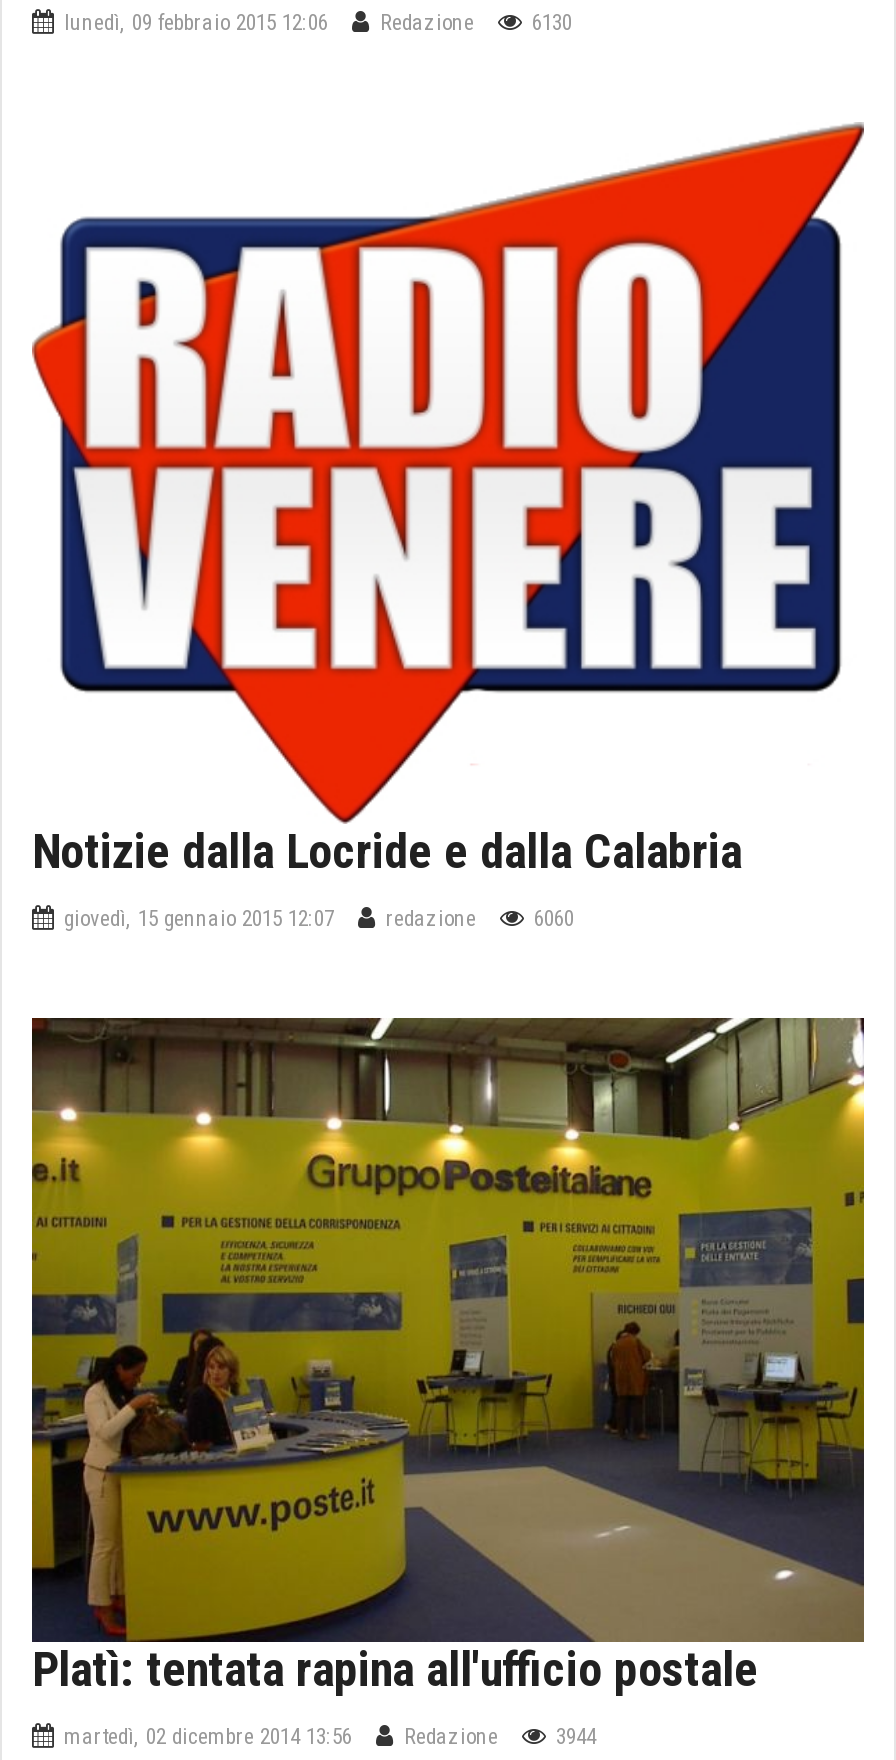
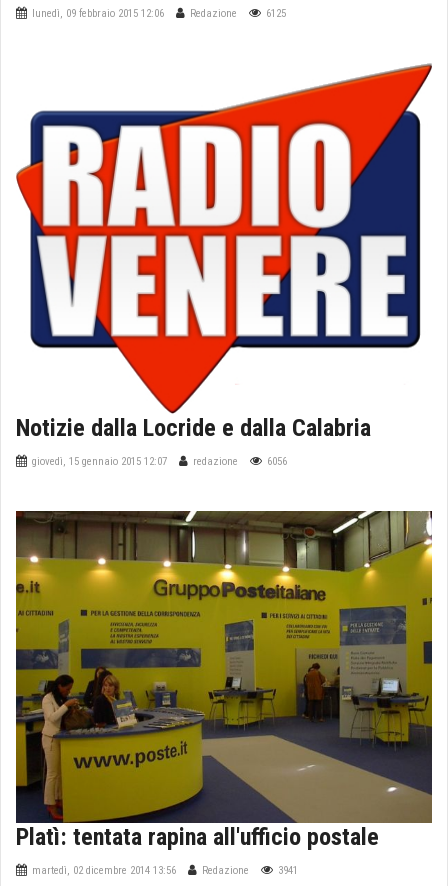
- 6130
+ 6125

- 6060
+ 6056

- 3944
+ 3941
